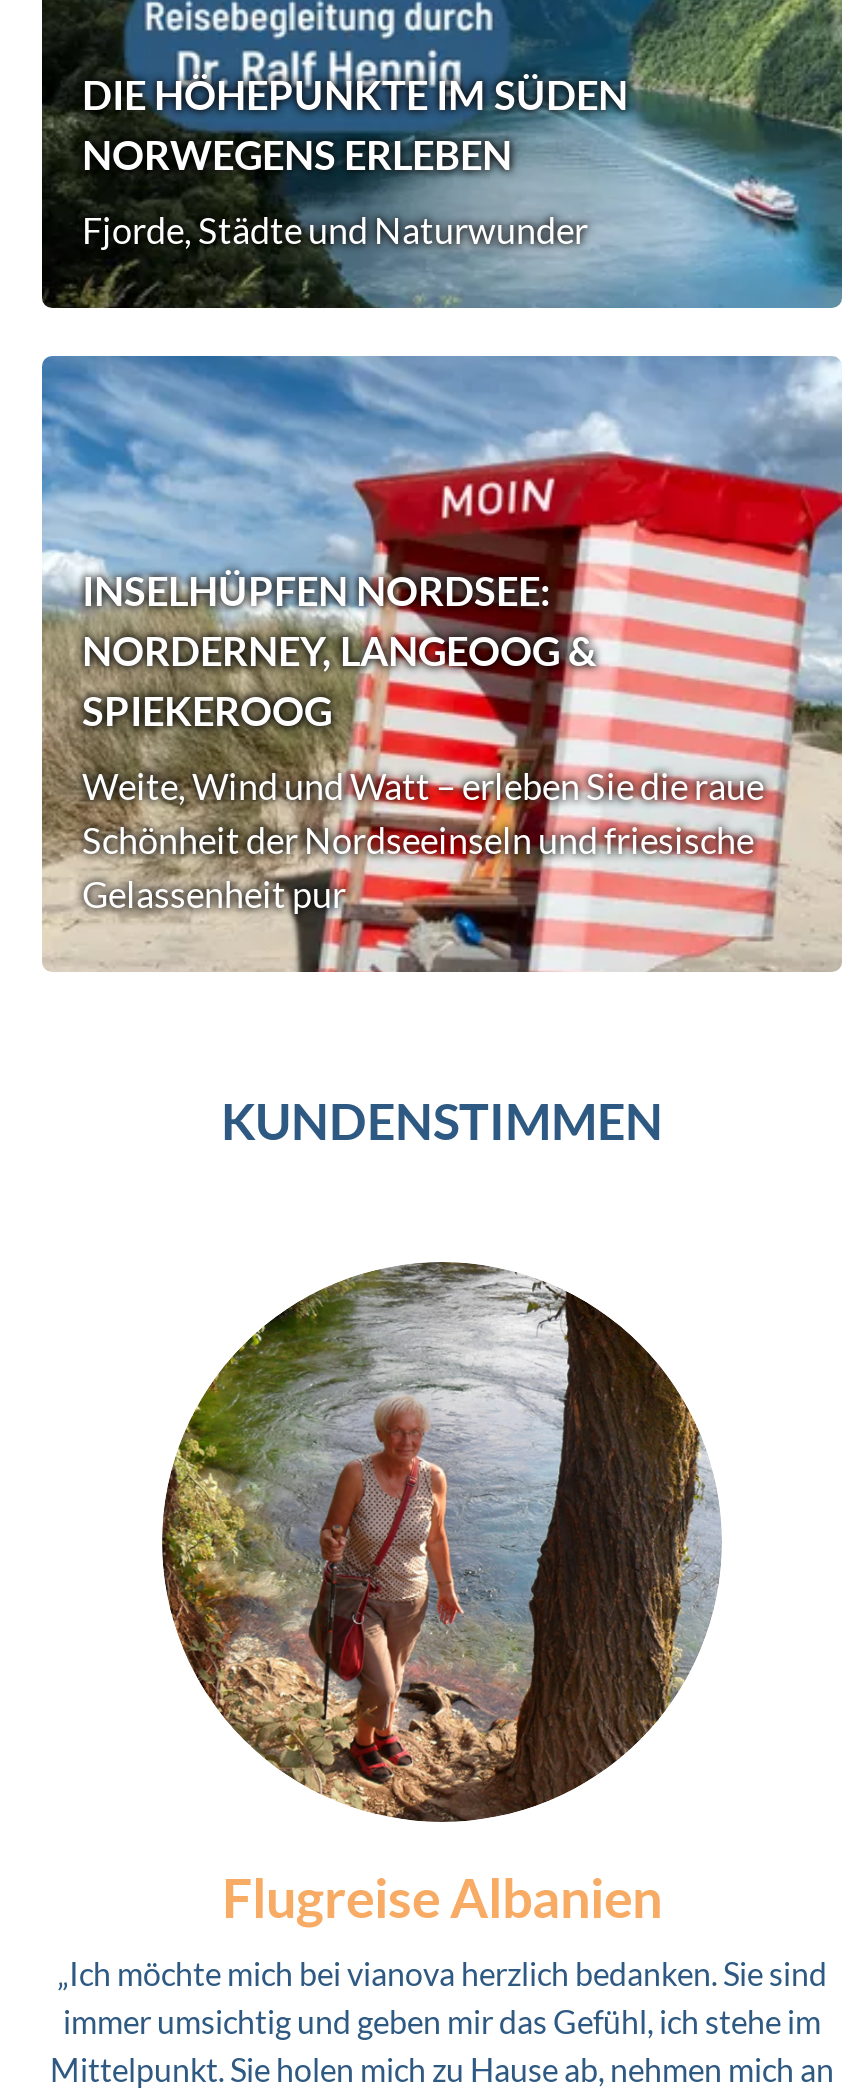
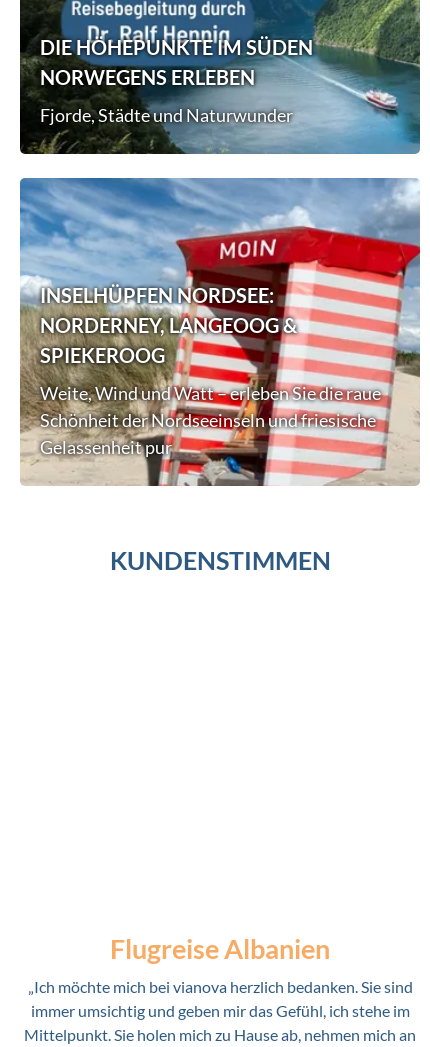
- [image]
